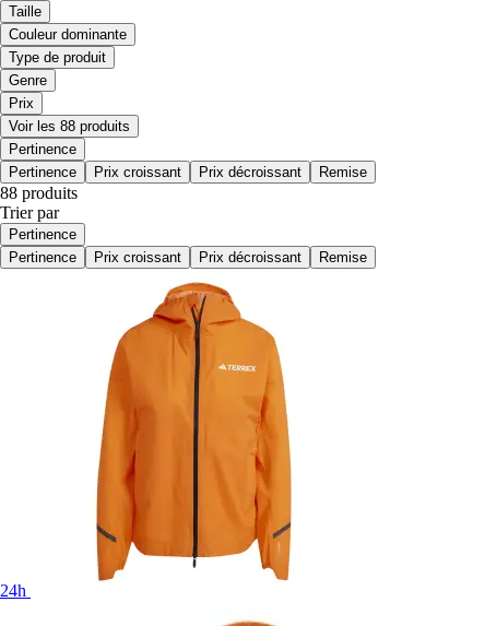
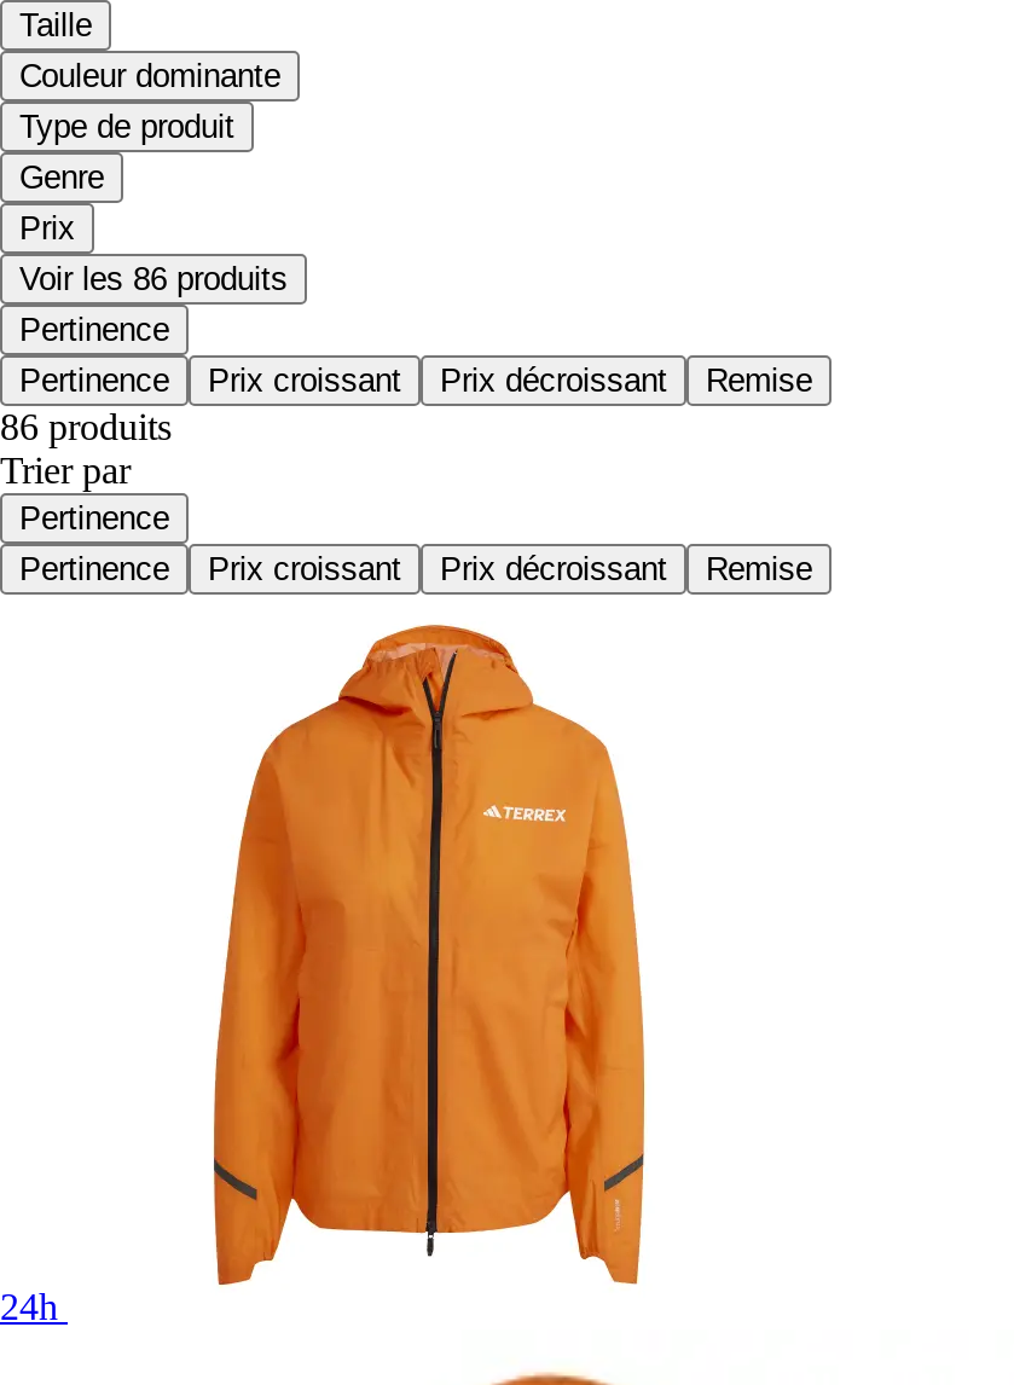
- Voir les 88 produits
+ Voir les 86 produits

- 88 produits
+ 86 produits
